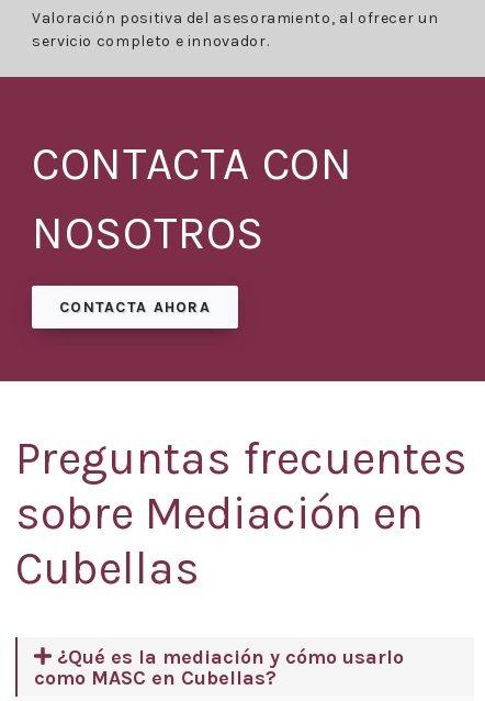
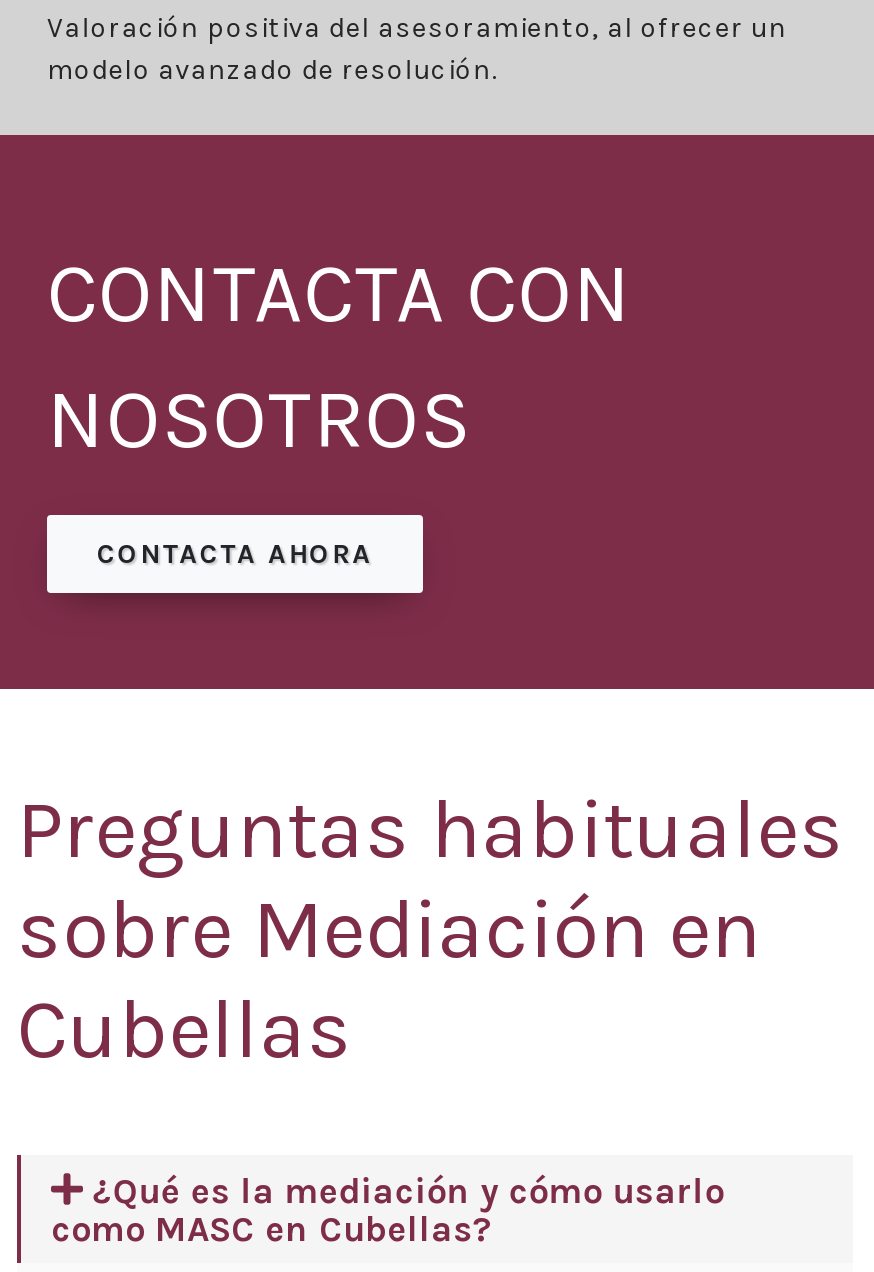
- servicio completo e innovador.
+ modelo avanzado de resolución.

- Preguntas frecuentes
+ Preguntas habituales
